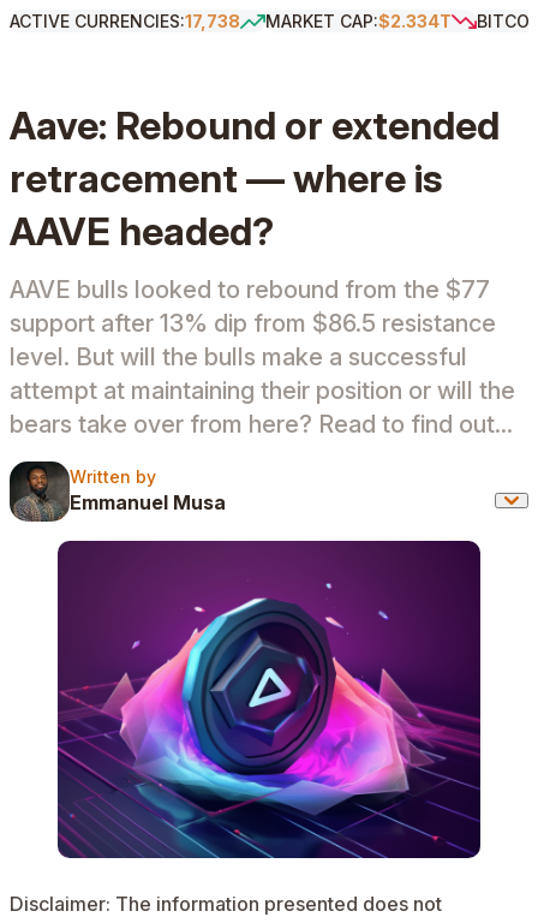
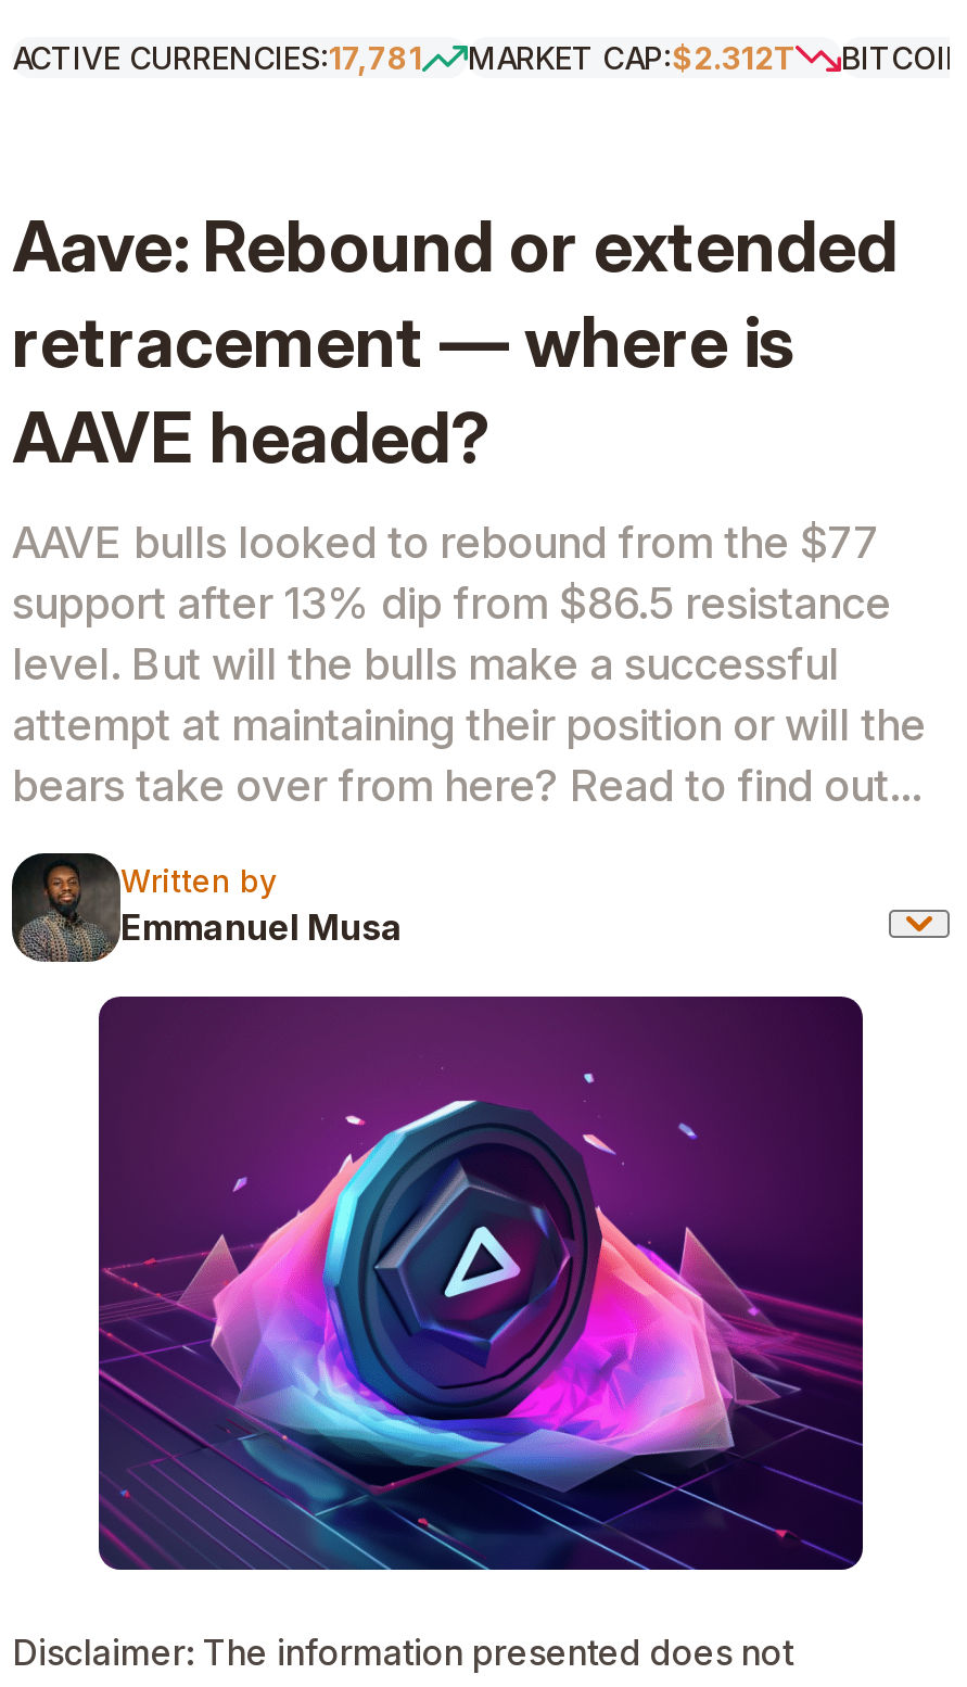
- ACTIVE CURRENCIES:17,738
+ ACTIVE CURRENCIES:17,781

- MARKET CAP:$2.334T
+ MARKET CAP:$2.312T
